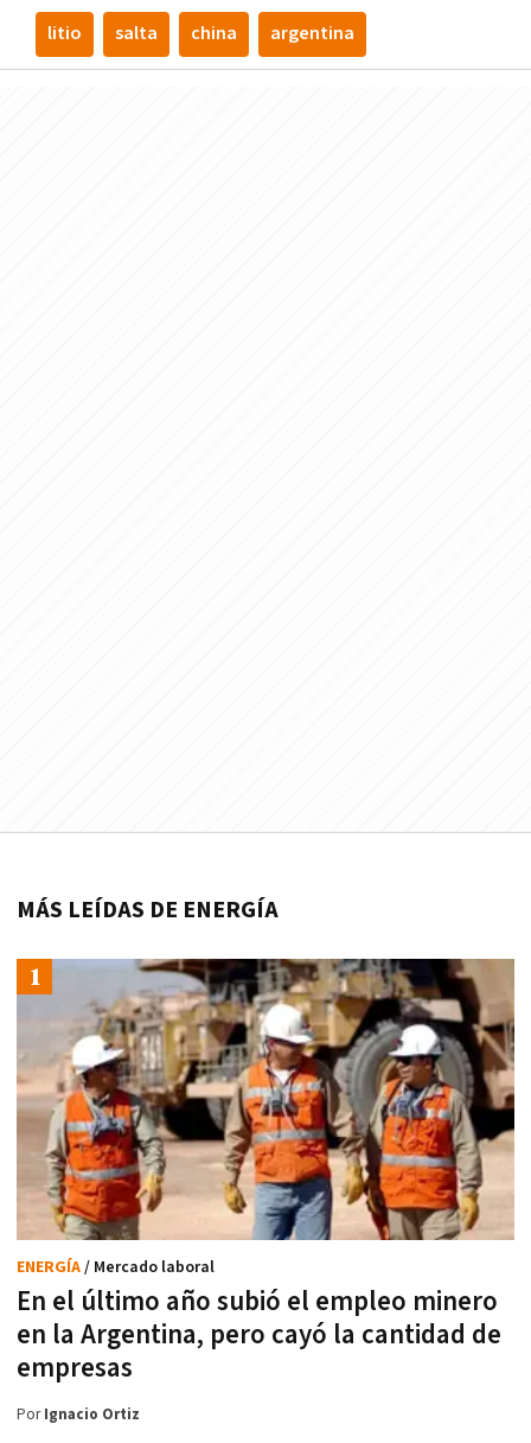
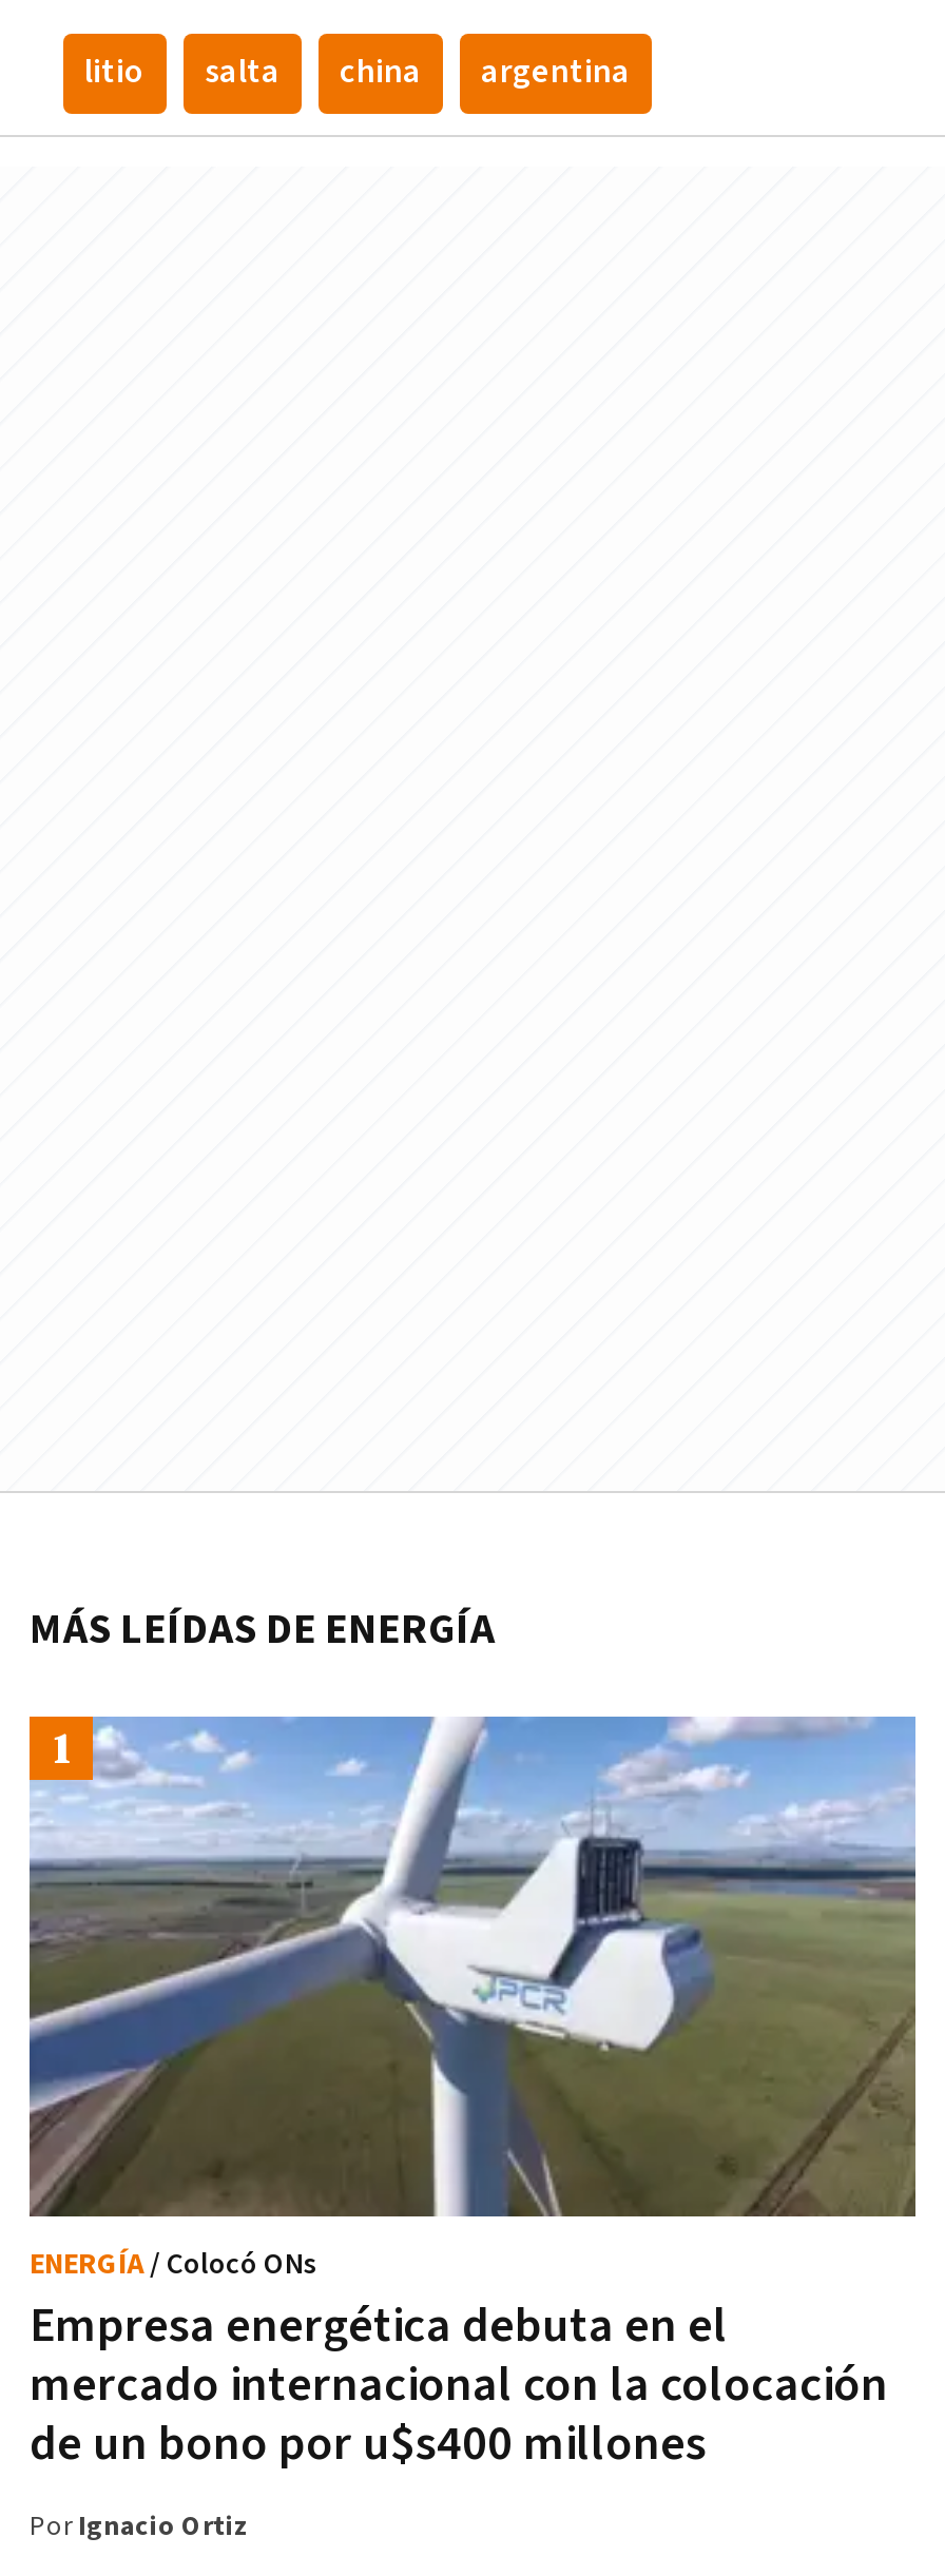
- [image]
- ENERGÍA / Mercado laboral
+ [image]
+ ENERGÍA / Colocó ONs

- En el último año subió el empleo minero
- en la Argentina, pero cayó la cantidad de
- empresas
+ Empresa energética debuta en el
+ mercado internacional con la colocación
+ de un bono por u$s400 millones
